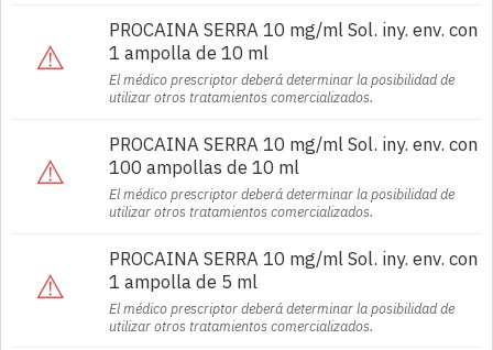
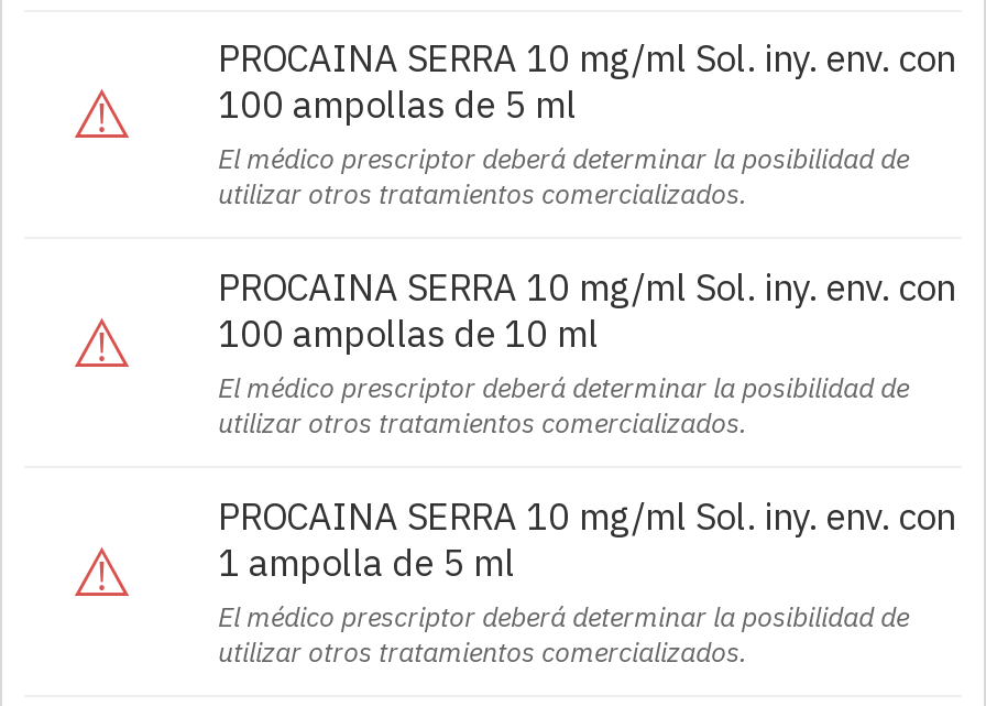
- 1 ampolla de 10 ml
+ 100 ampollas de 5 ml
